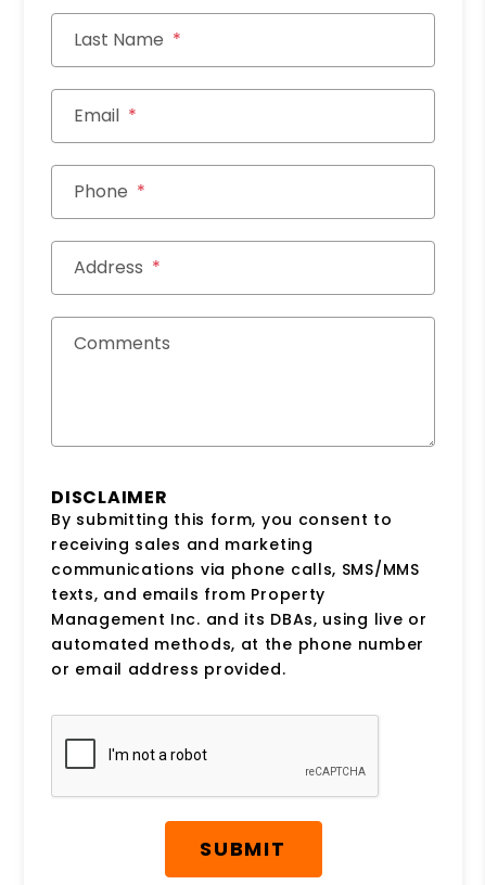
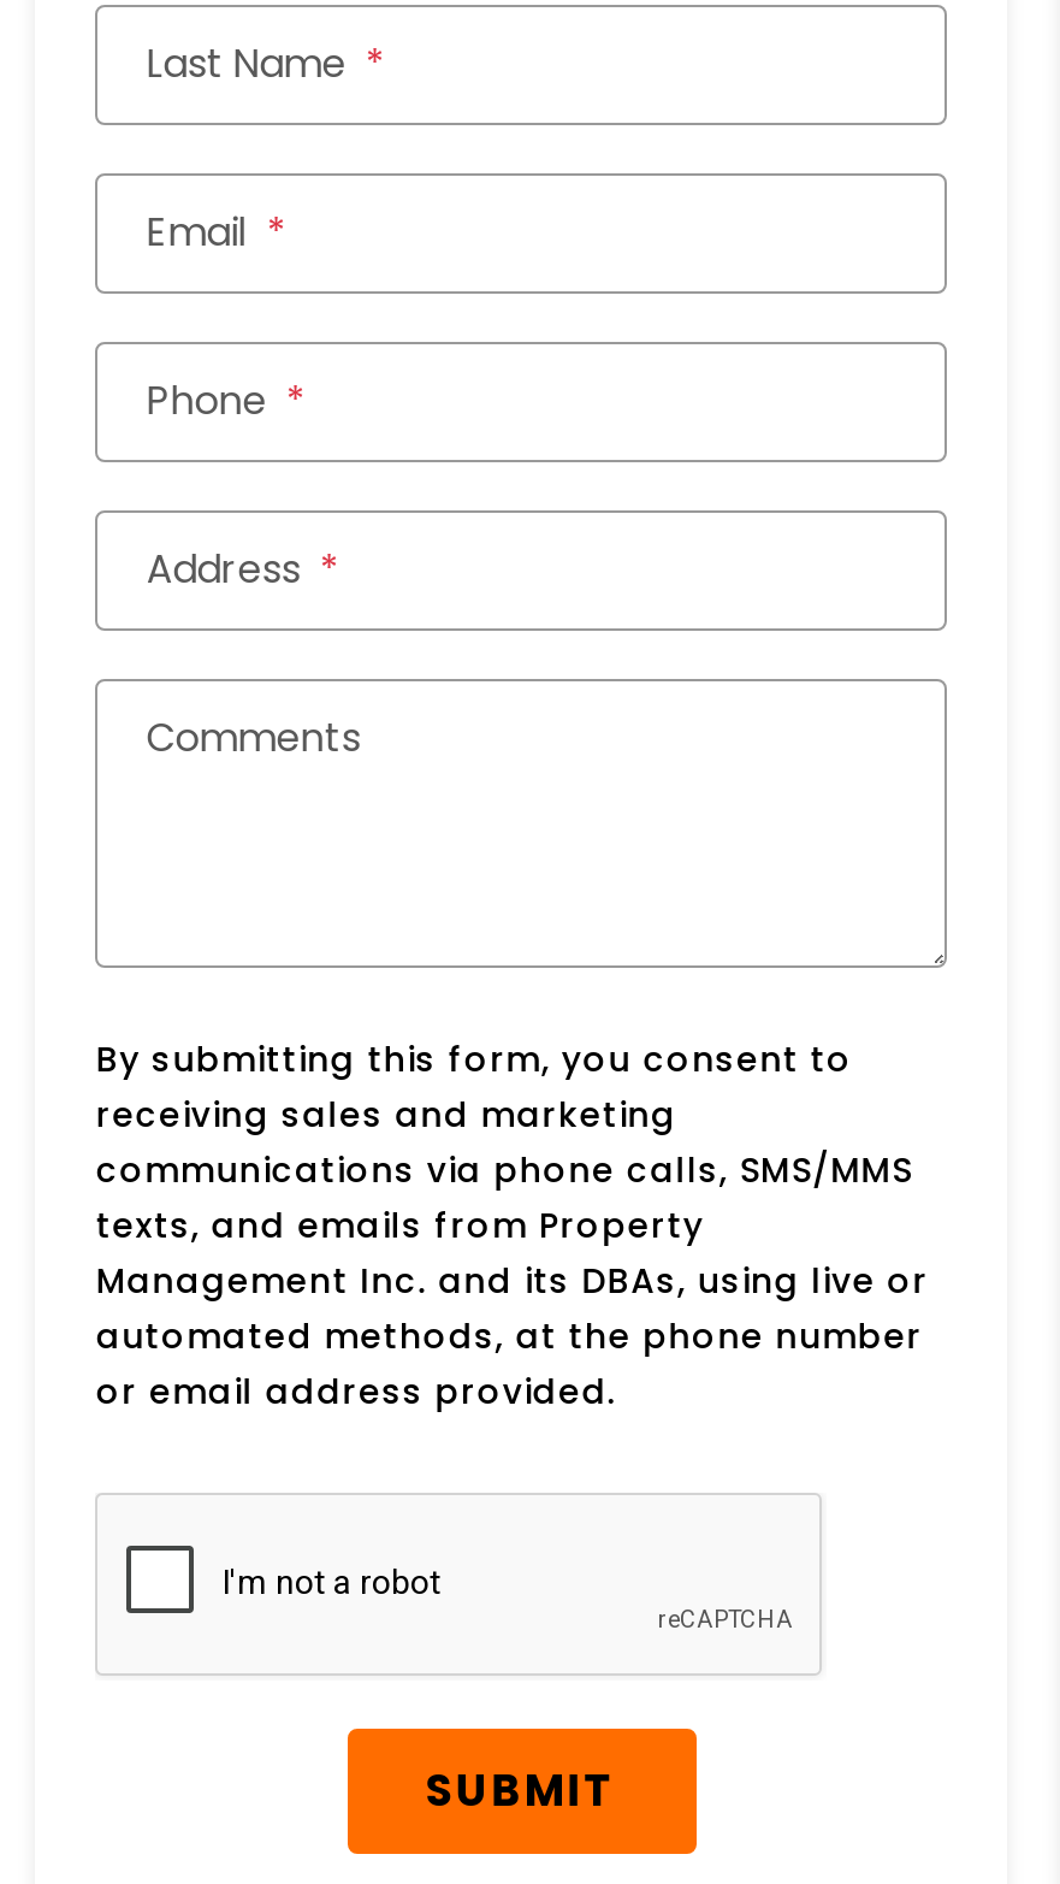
- DISCLAIMER
